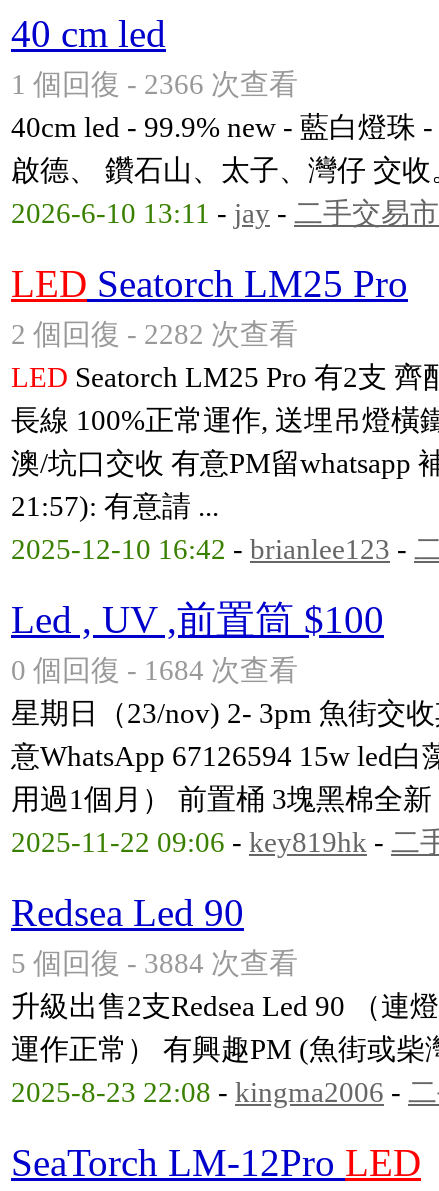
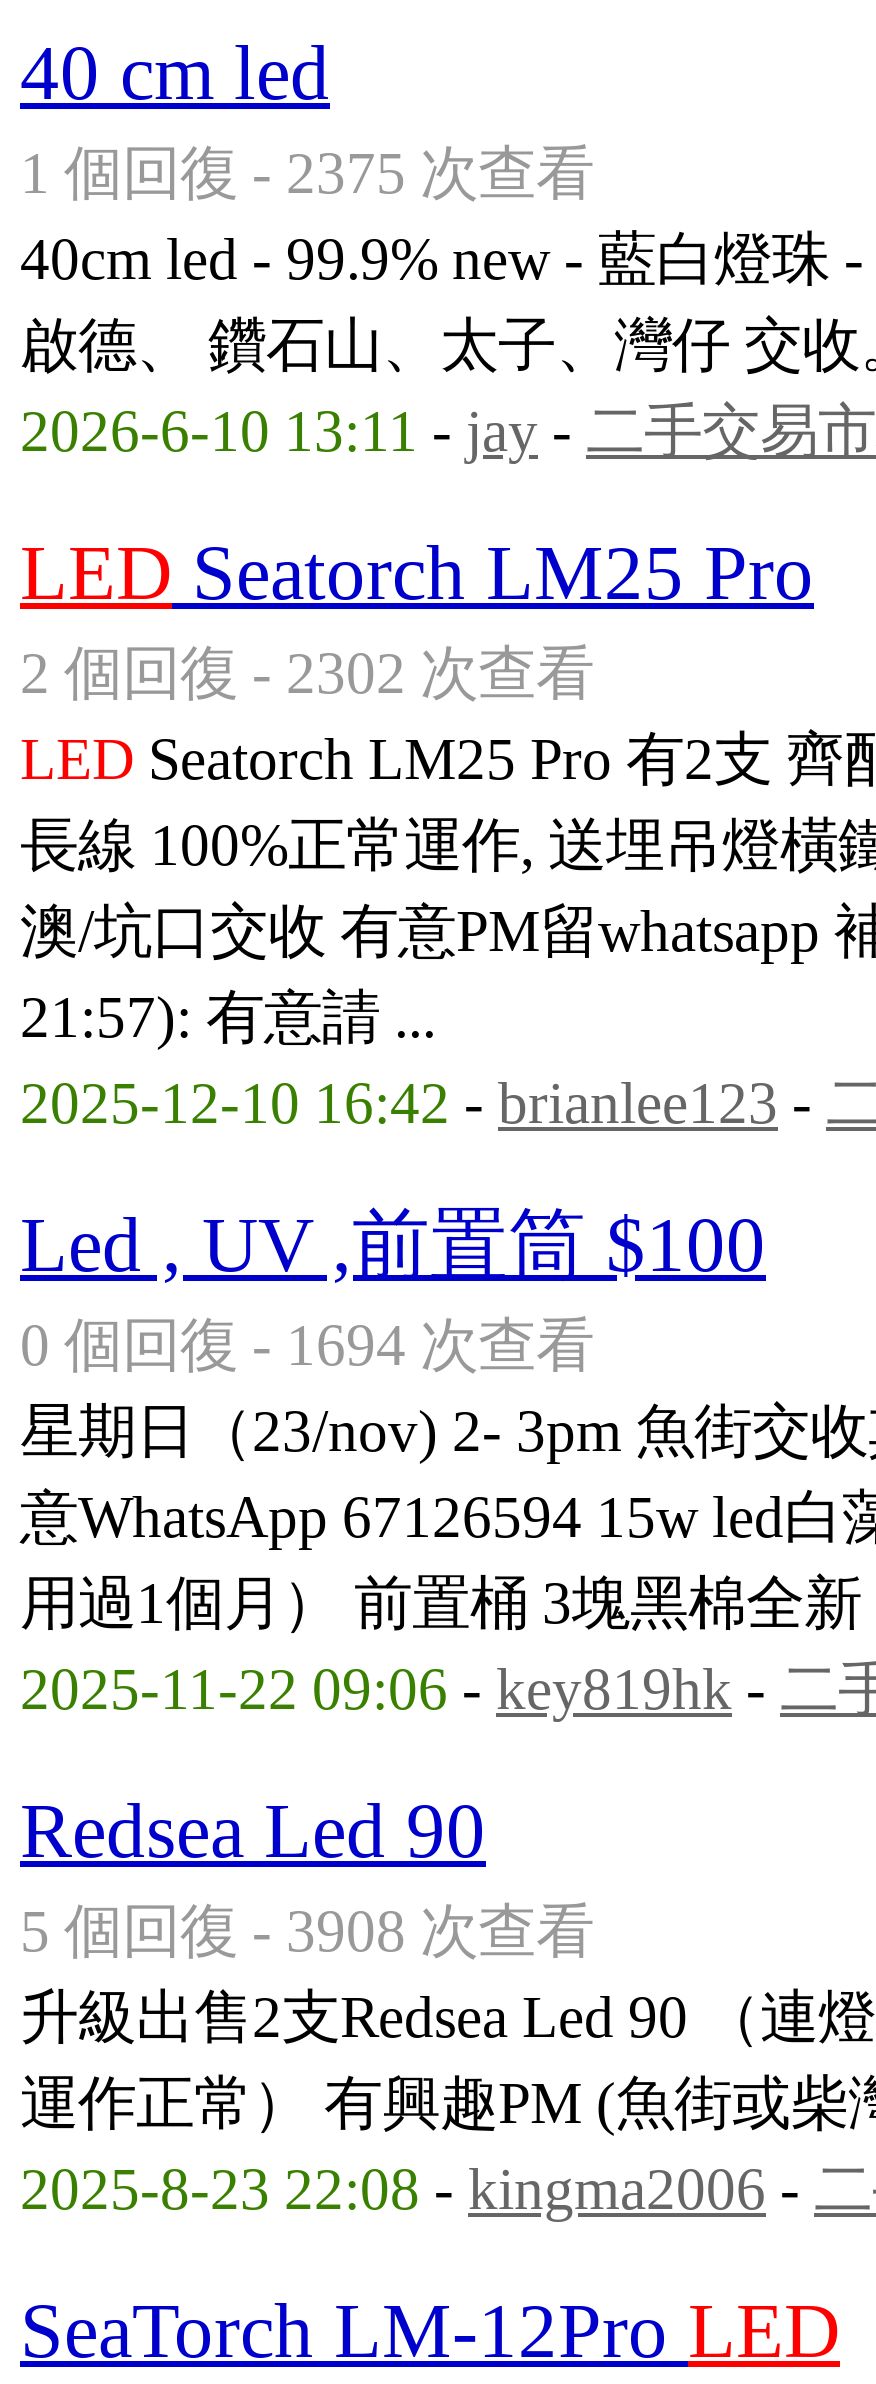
- 1 個回復 - 2366 次查看
+ 1 個回復 - 2375 次查看

- 2 個回復 - 2282 次查看
+ 2 個回復 - 2302 次查看

- 0 個回復 - 1684 次查看
+ 0 個回復 - 1694 次查看

- 5 個回復 - 3884 次查看
+ 5 個回復 - 3908 次查看
